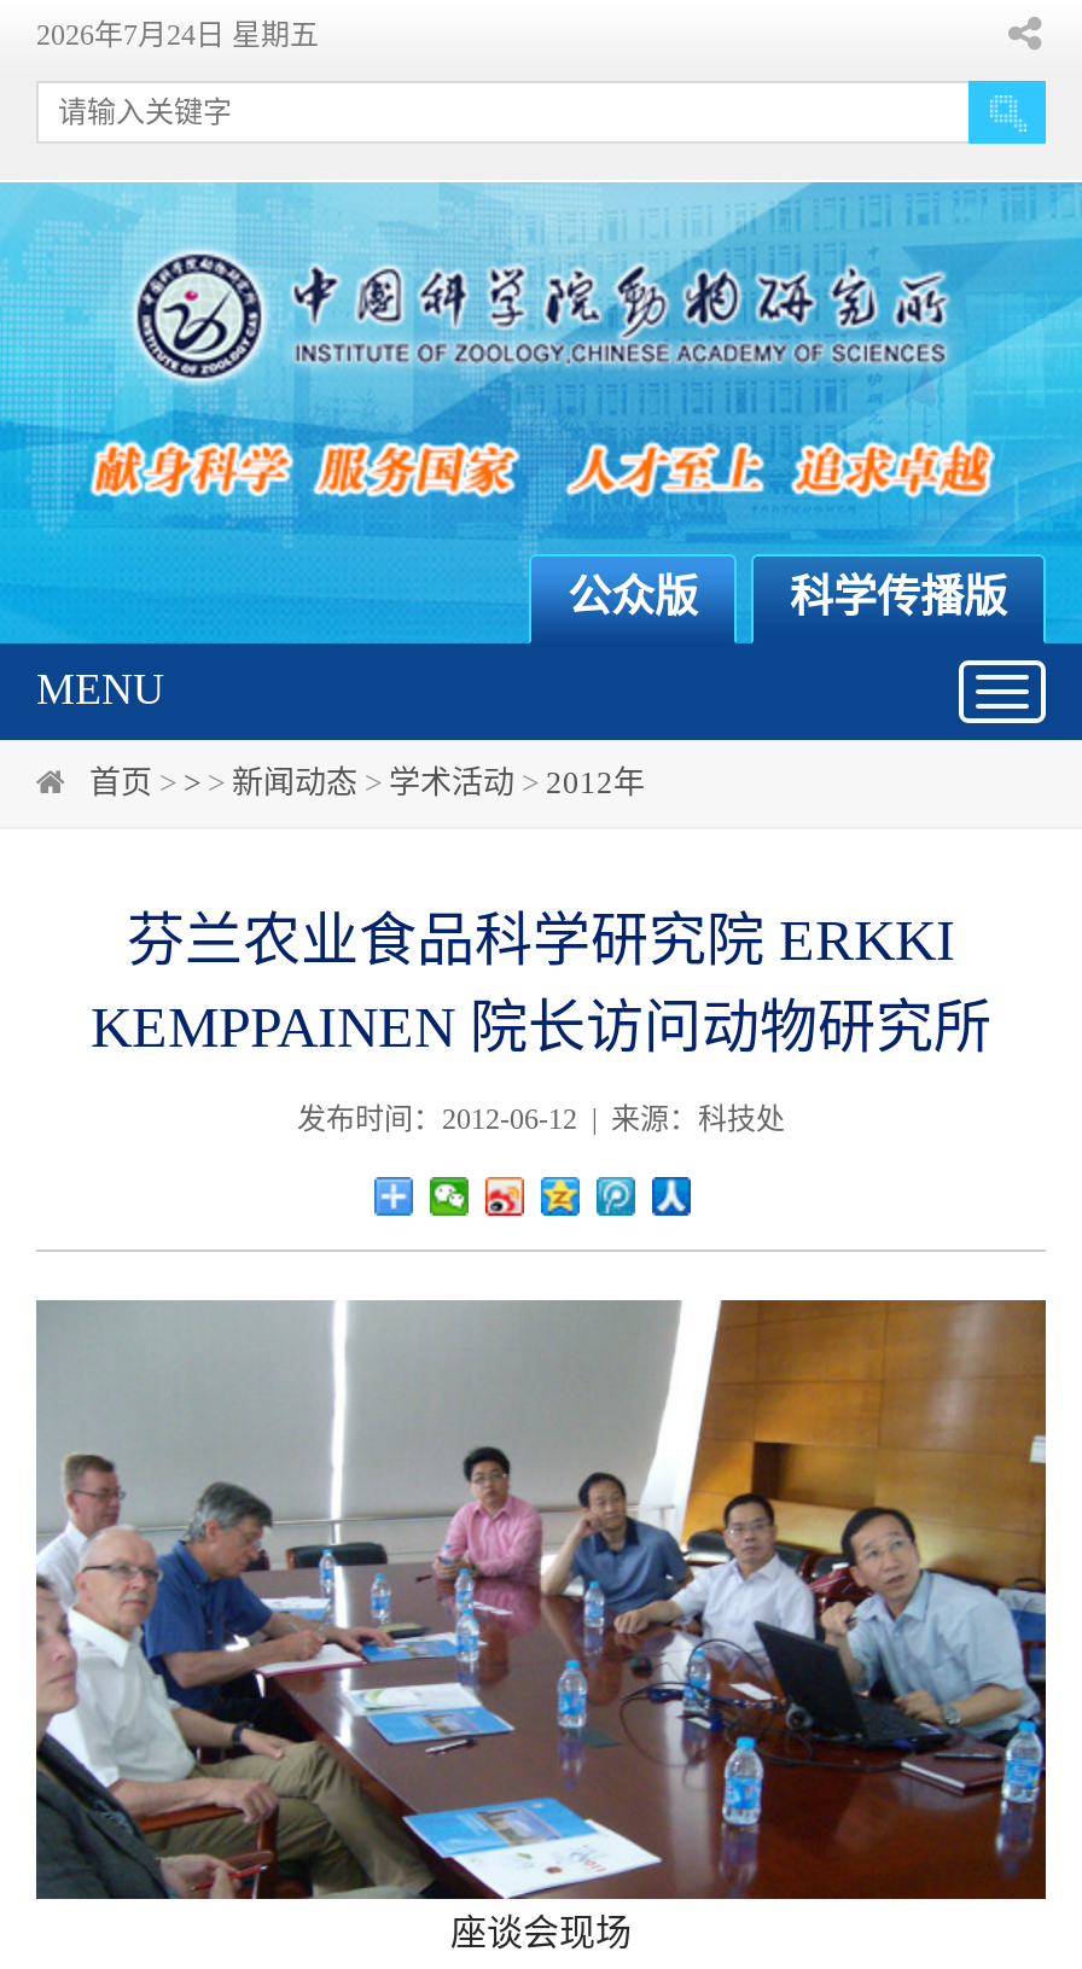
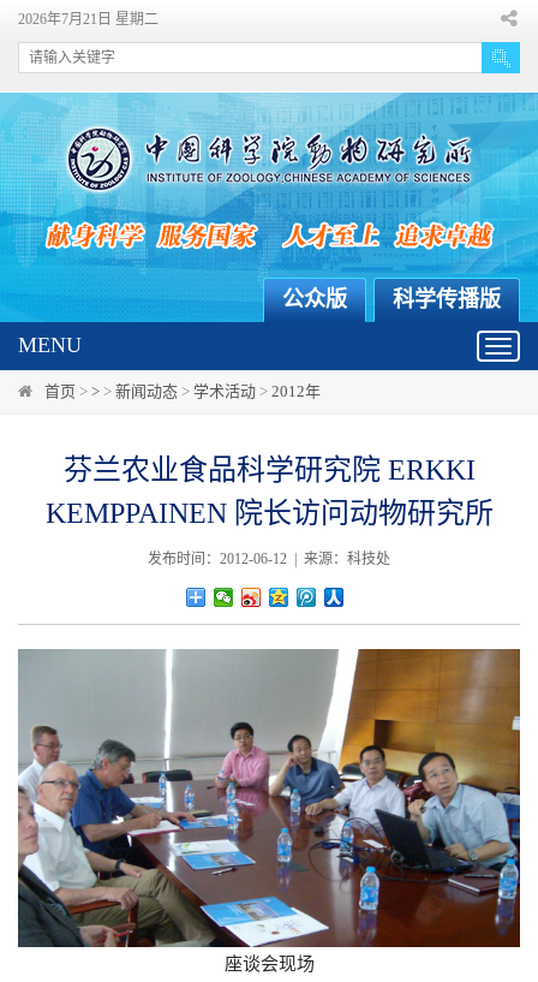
- 2026年7月24日 星期五
+ 2026年7月21日 星期二
